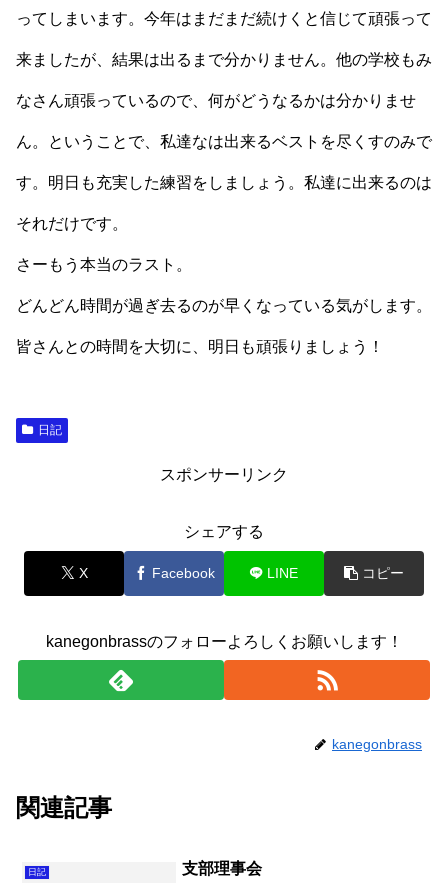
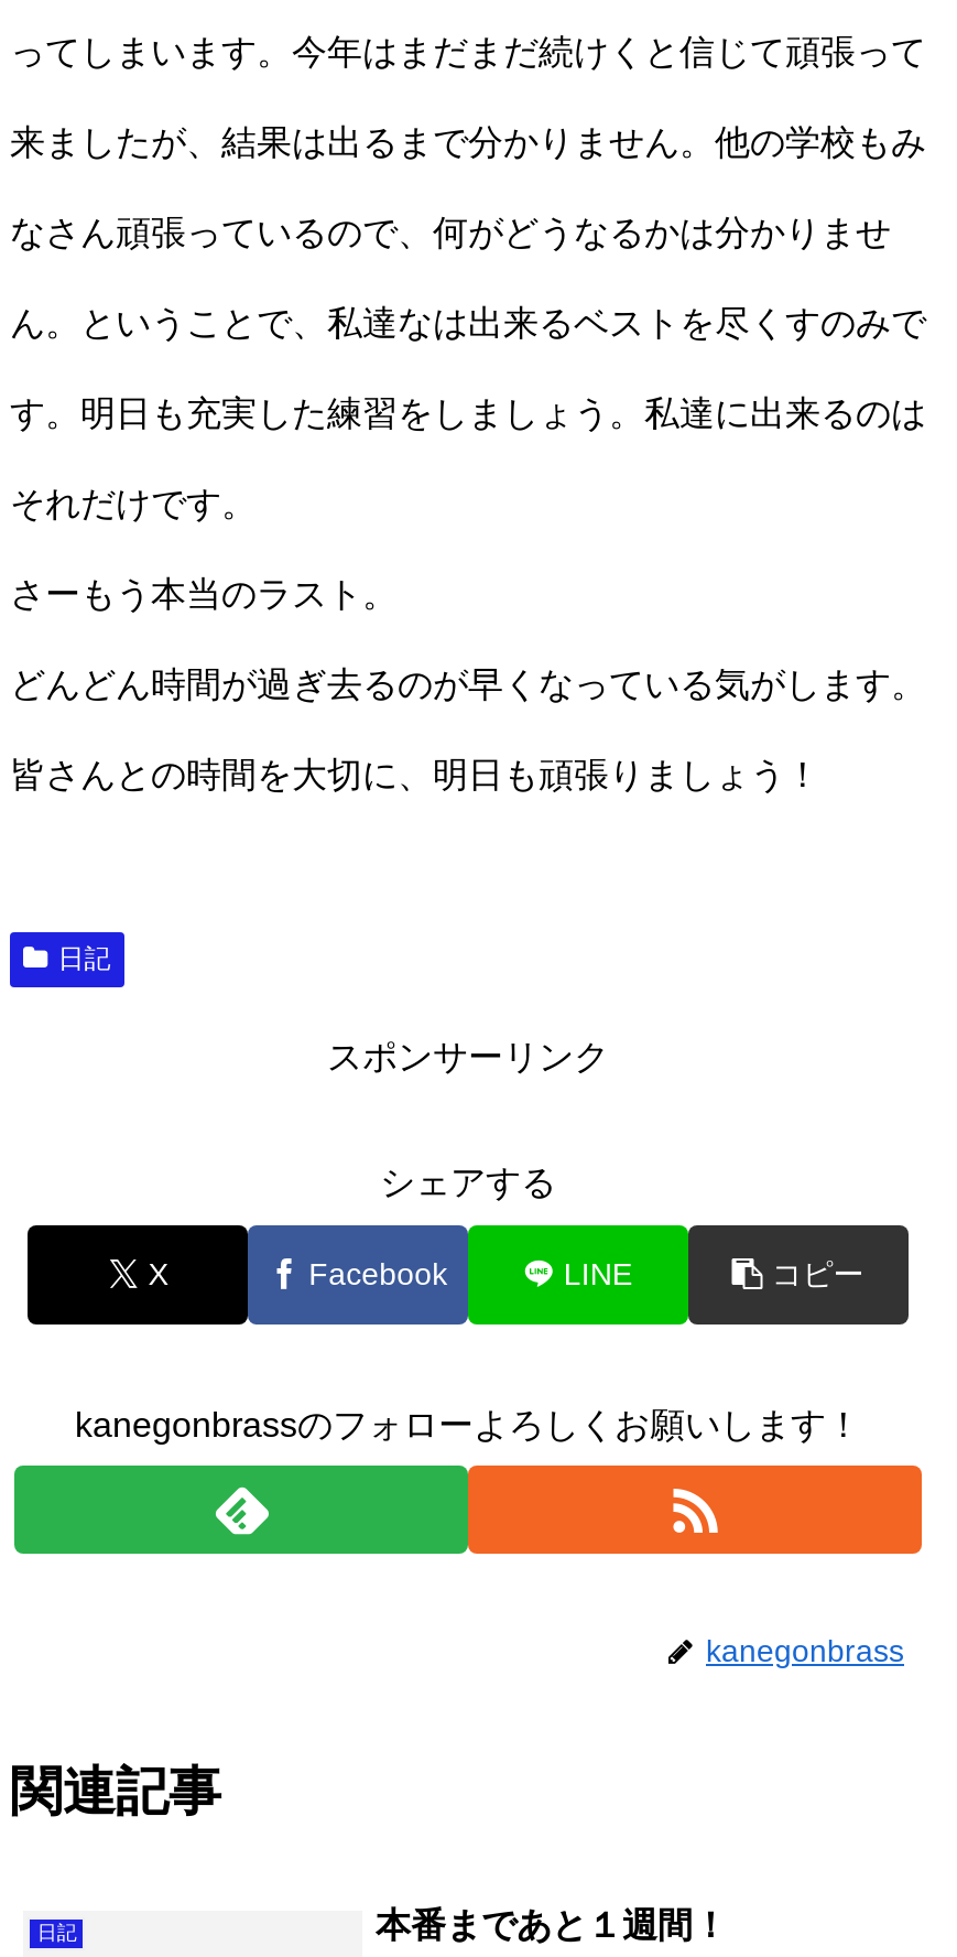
- 支部理事会
+ 本番まであと１週間！
